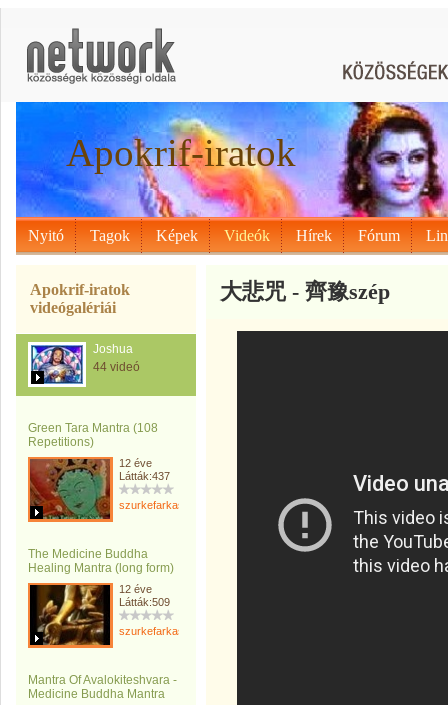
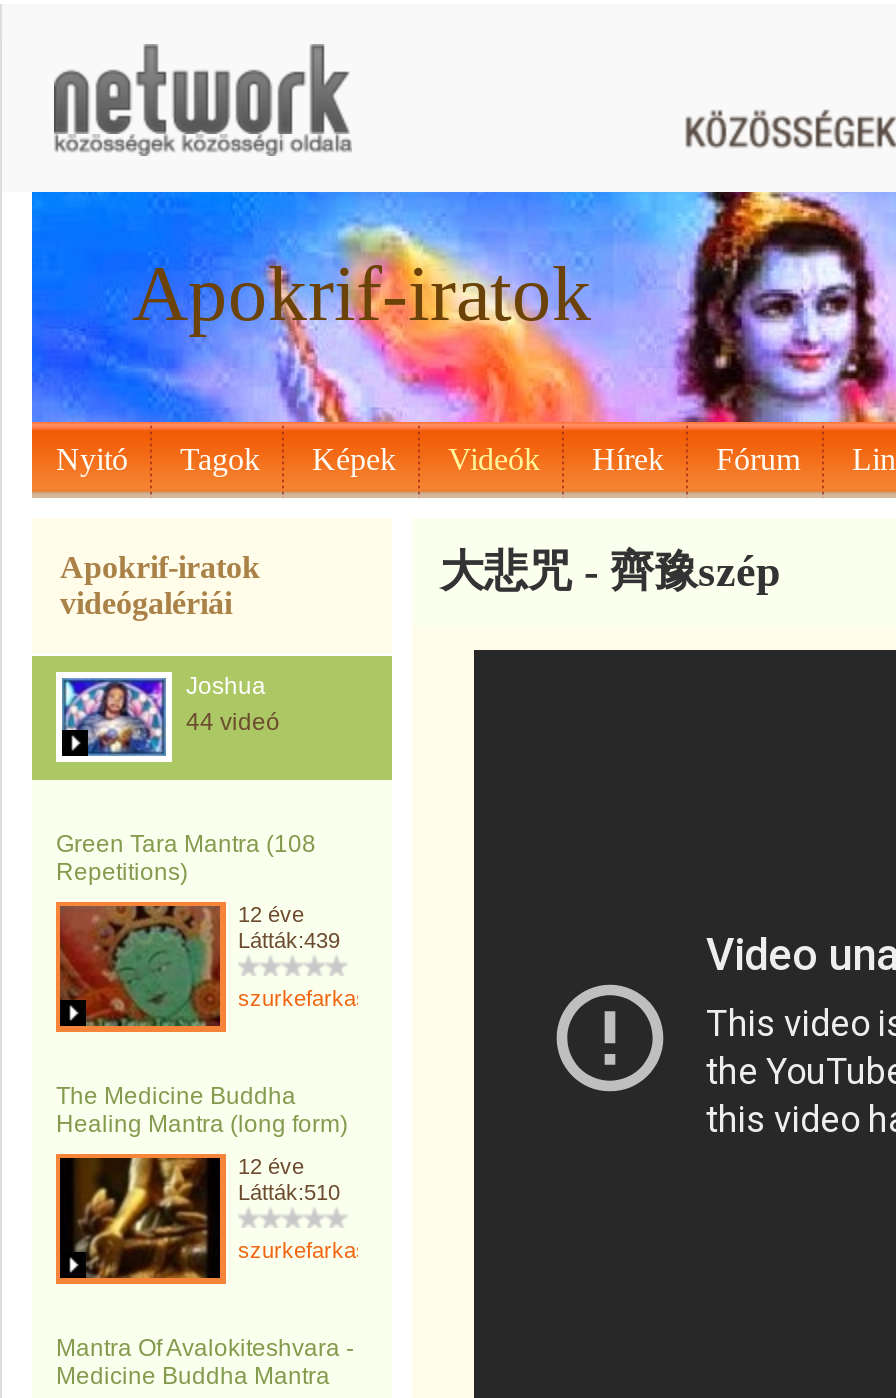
- Látták:437
+ Látták:439

- Látták:509
+ Látták:510
